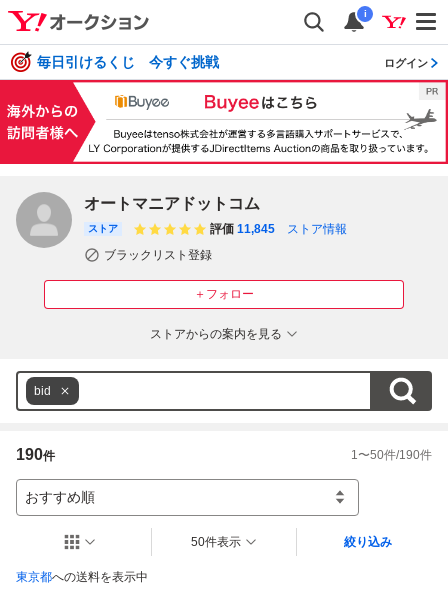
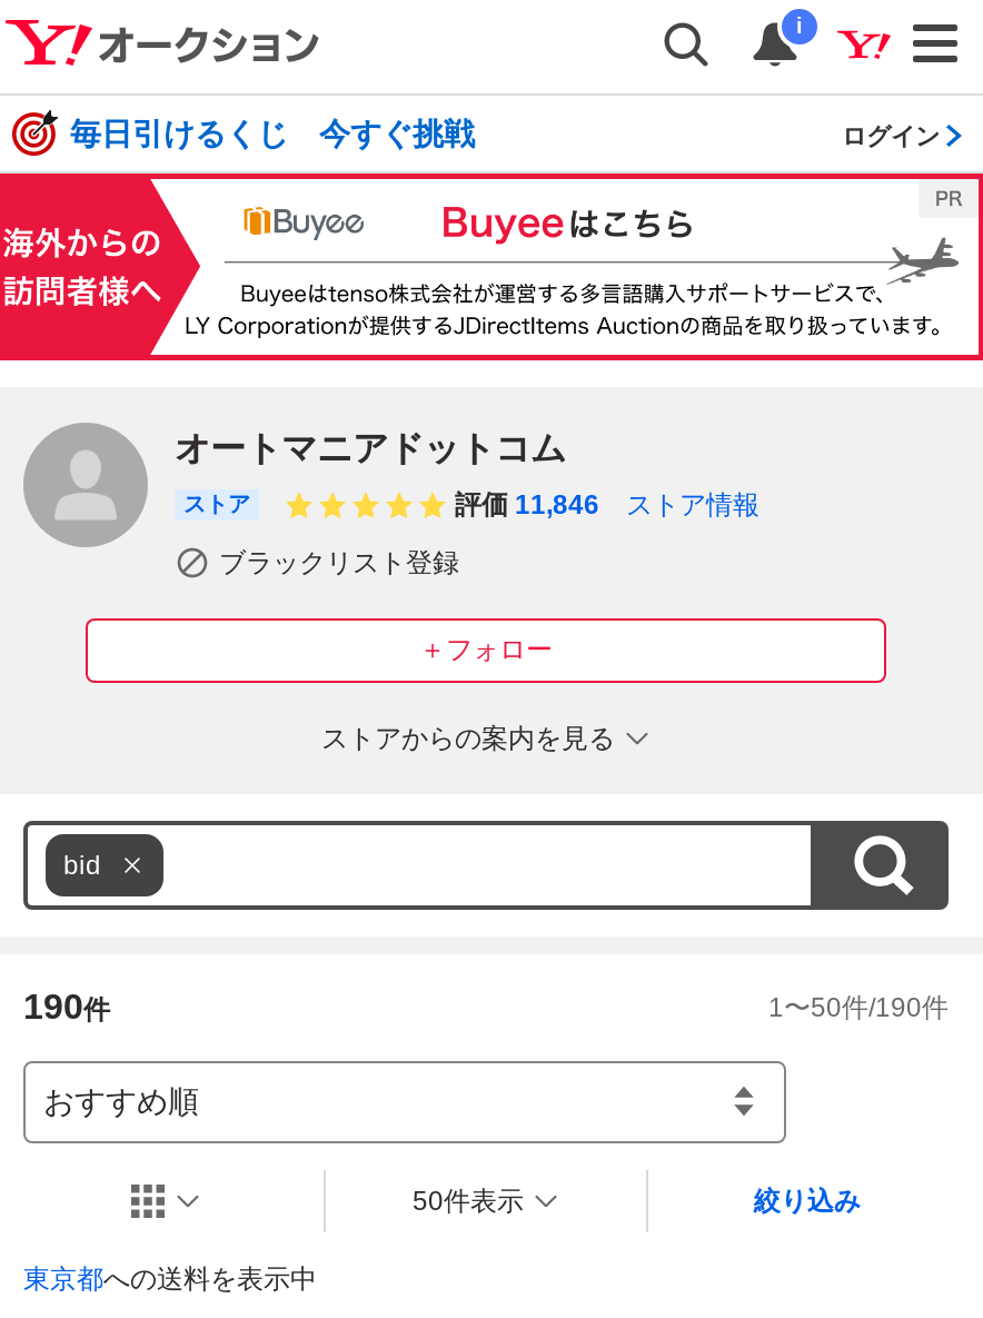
- 評価 11,845 ストア情報
+ 評価 11,846 ストア情報
